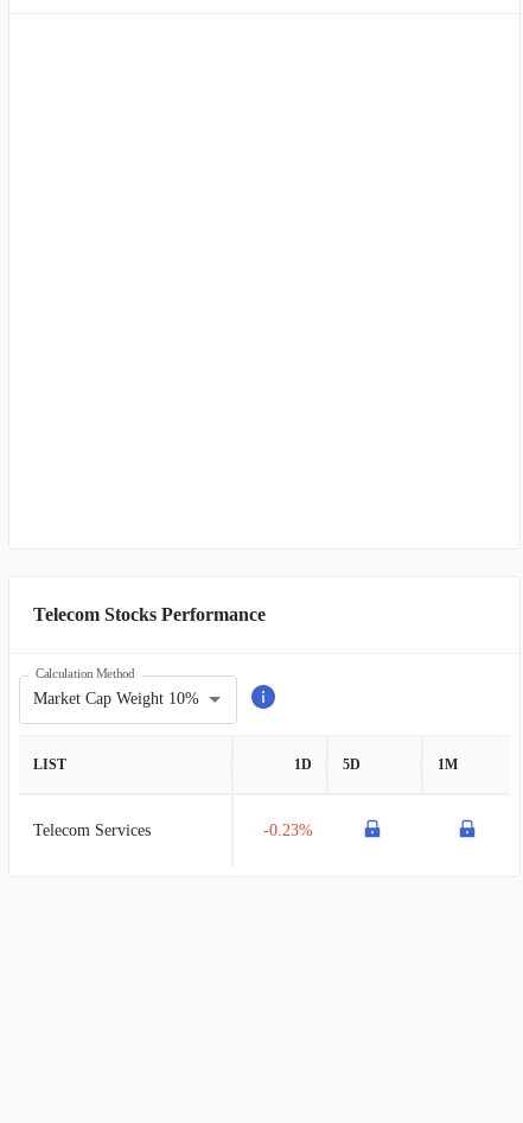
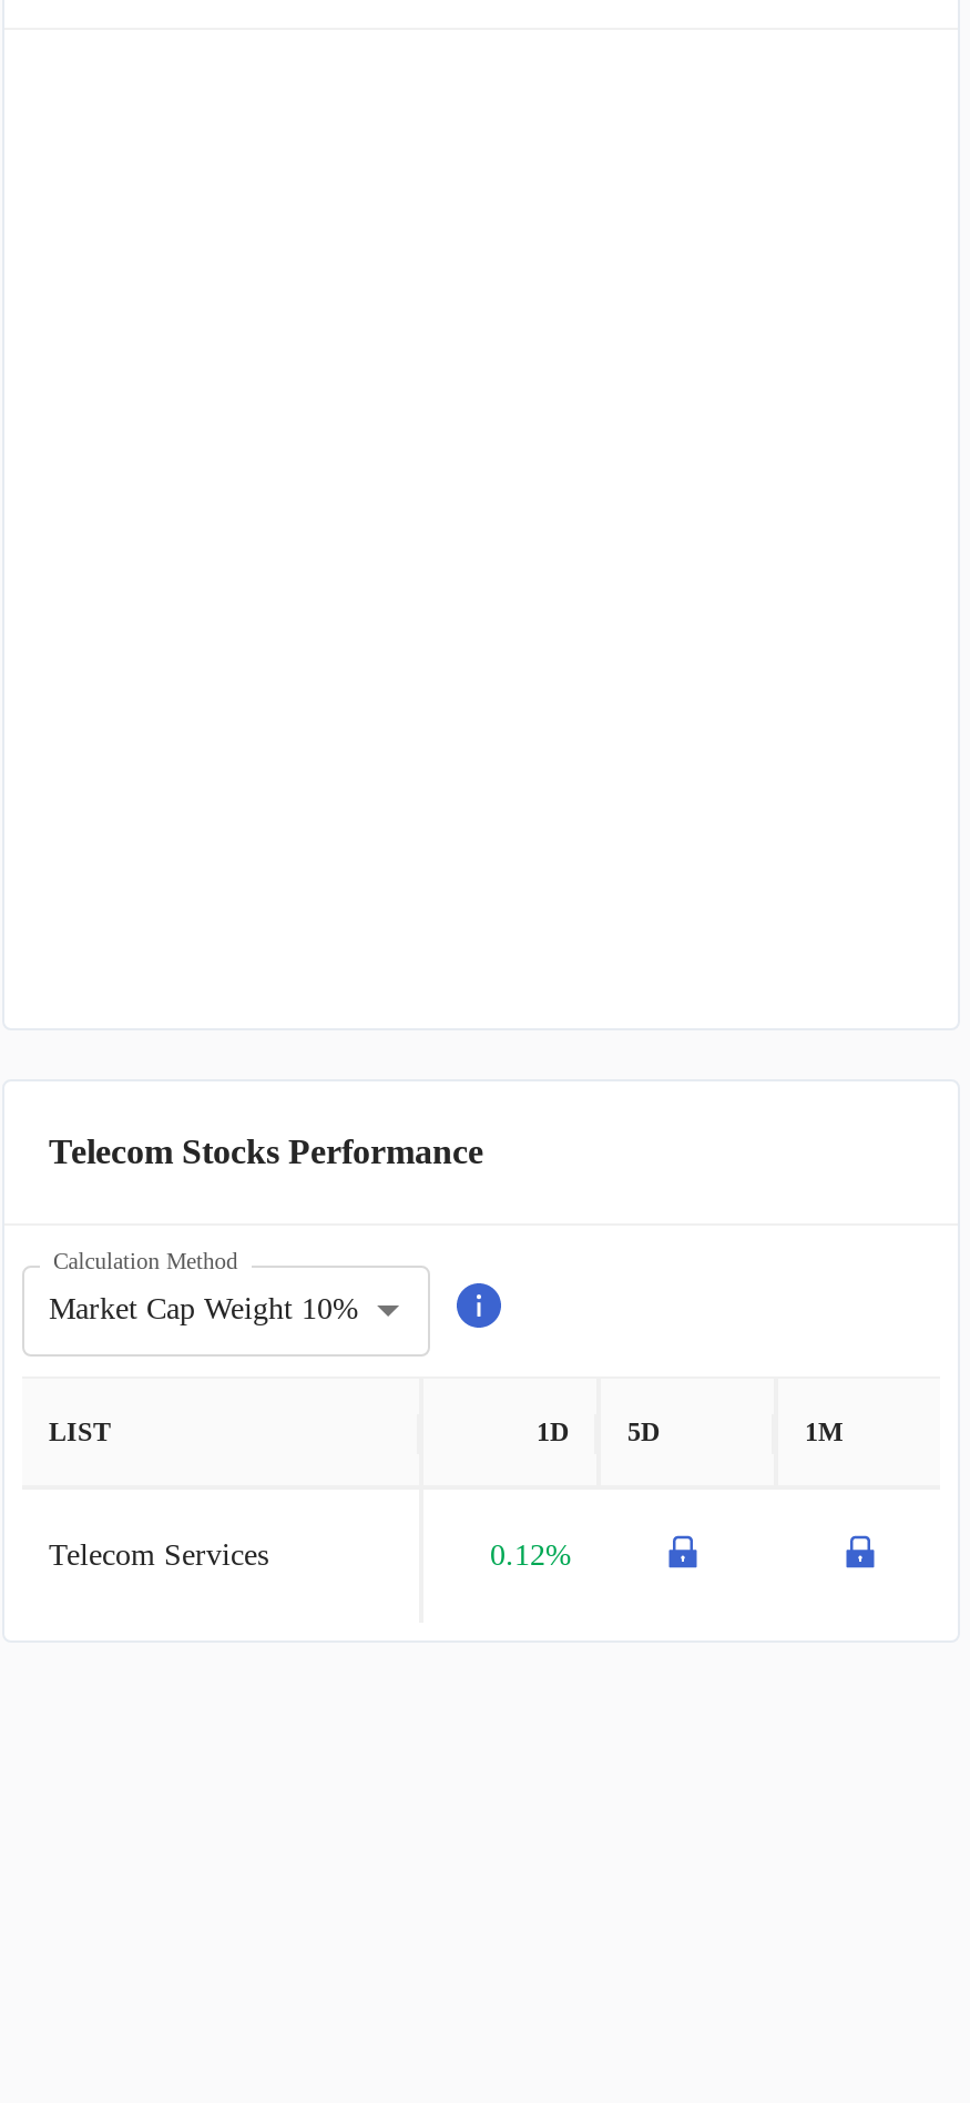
- -0.23%
+ 0.12%
